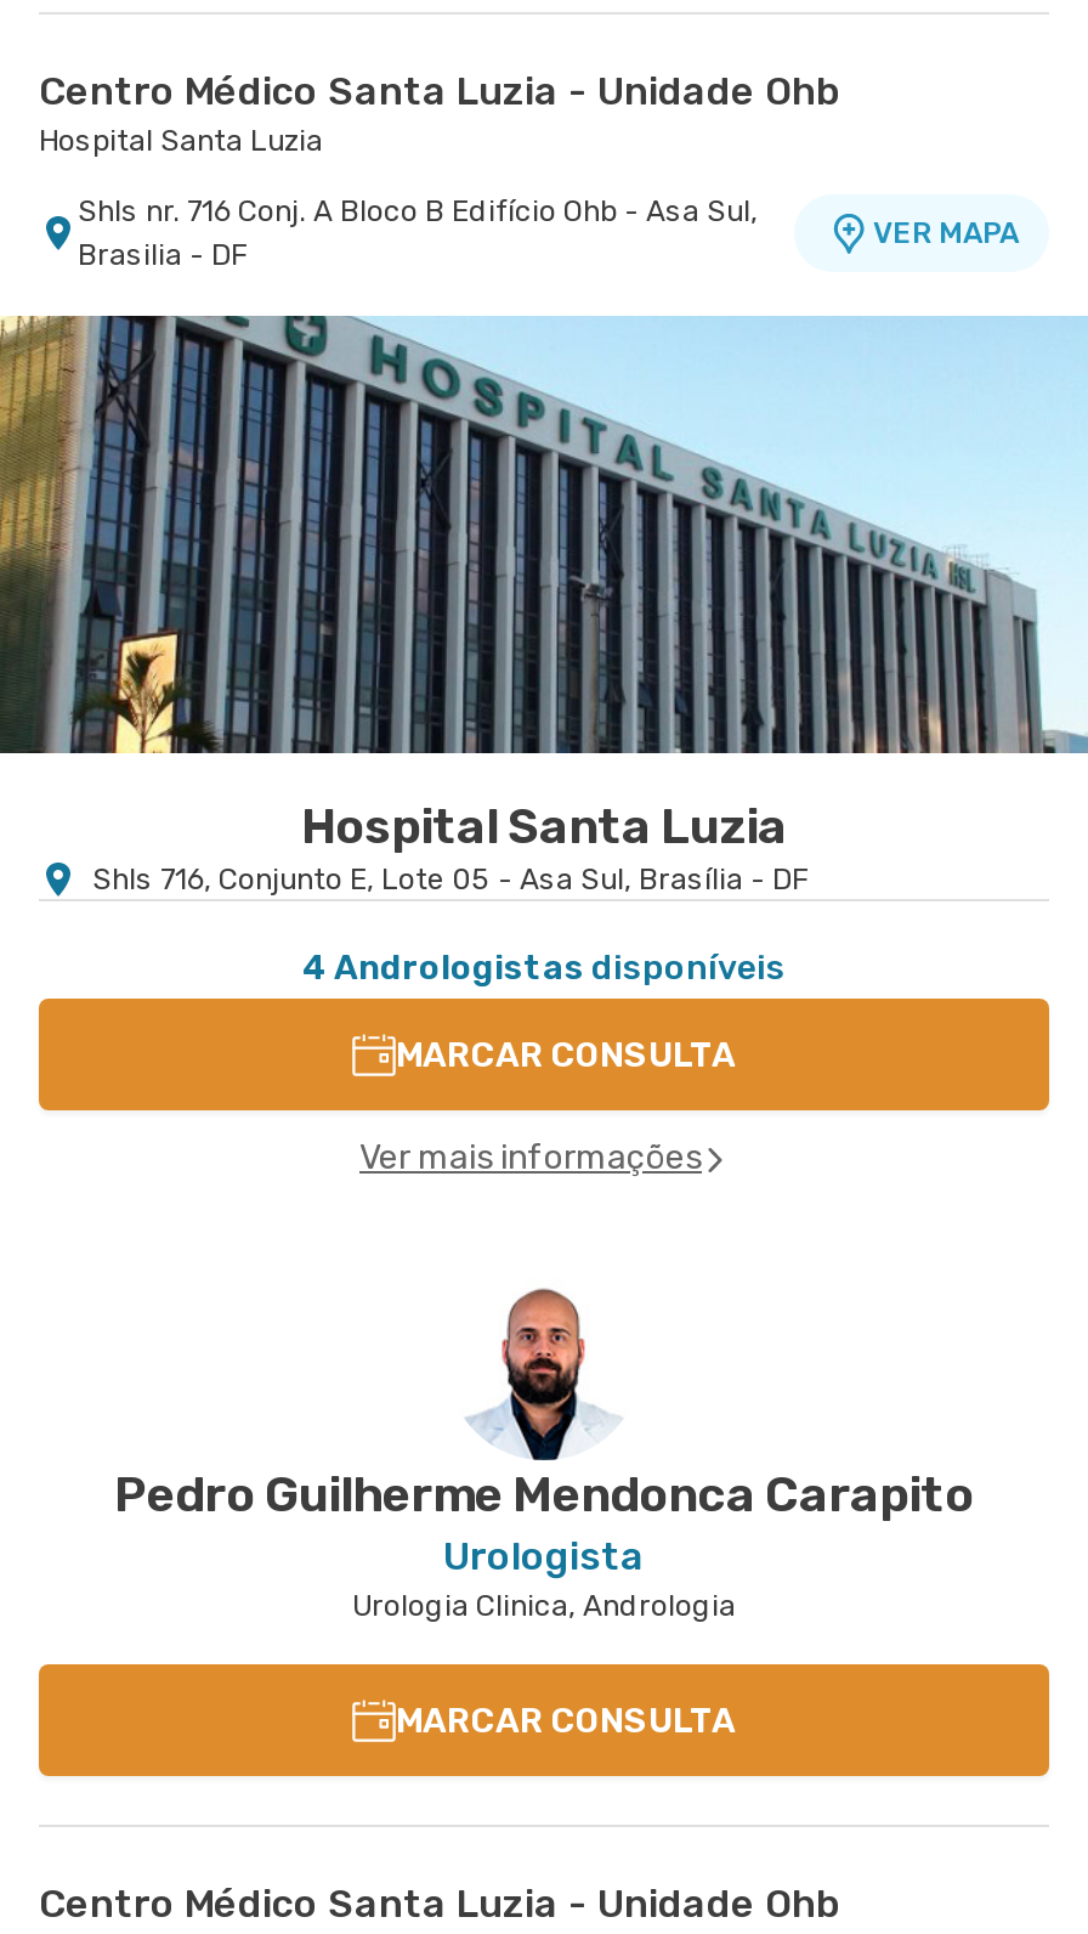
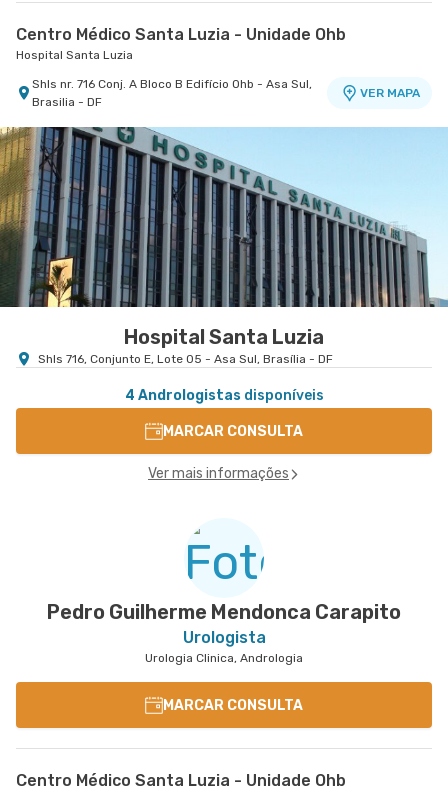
- [image]
+ [image]
